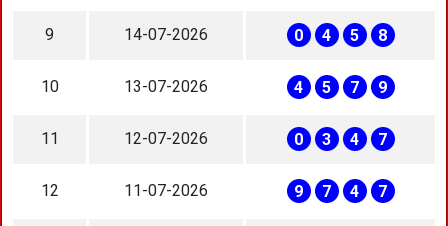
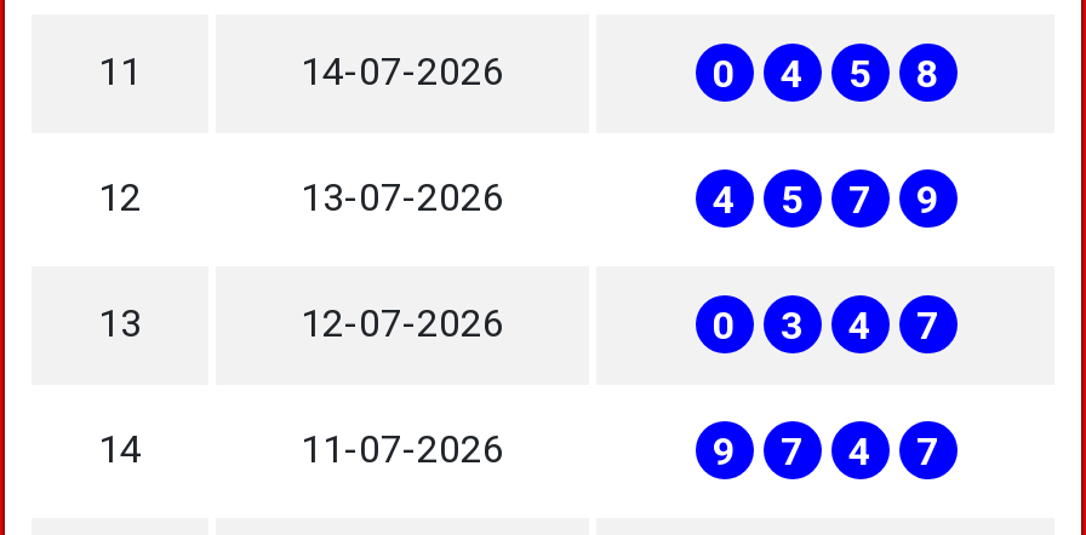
- 9
+ 11

- 10
+ 12

- 11
+ 13

- 12
+ 14
